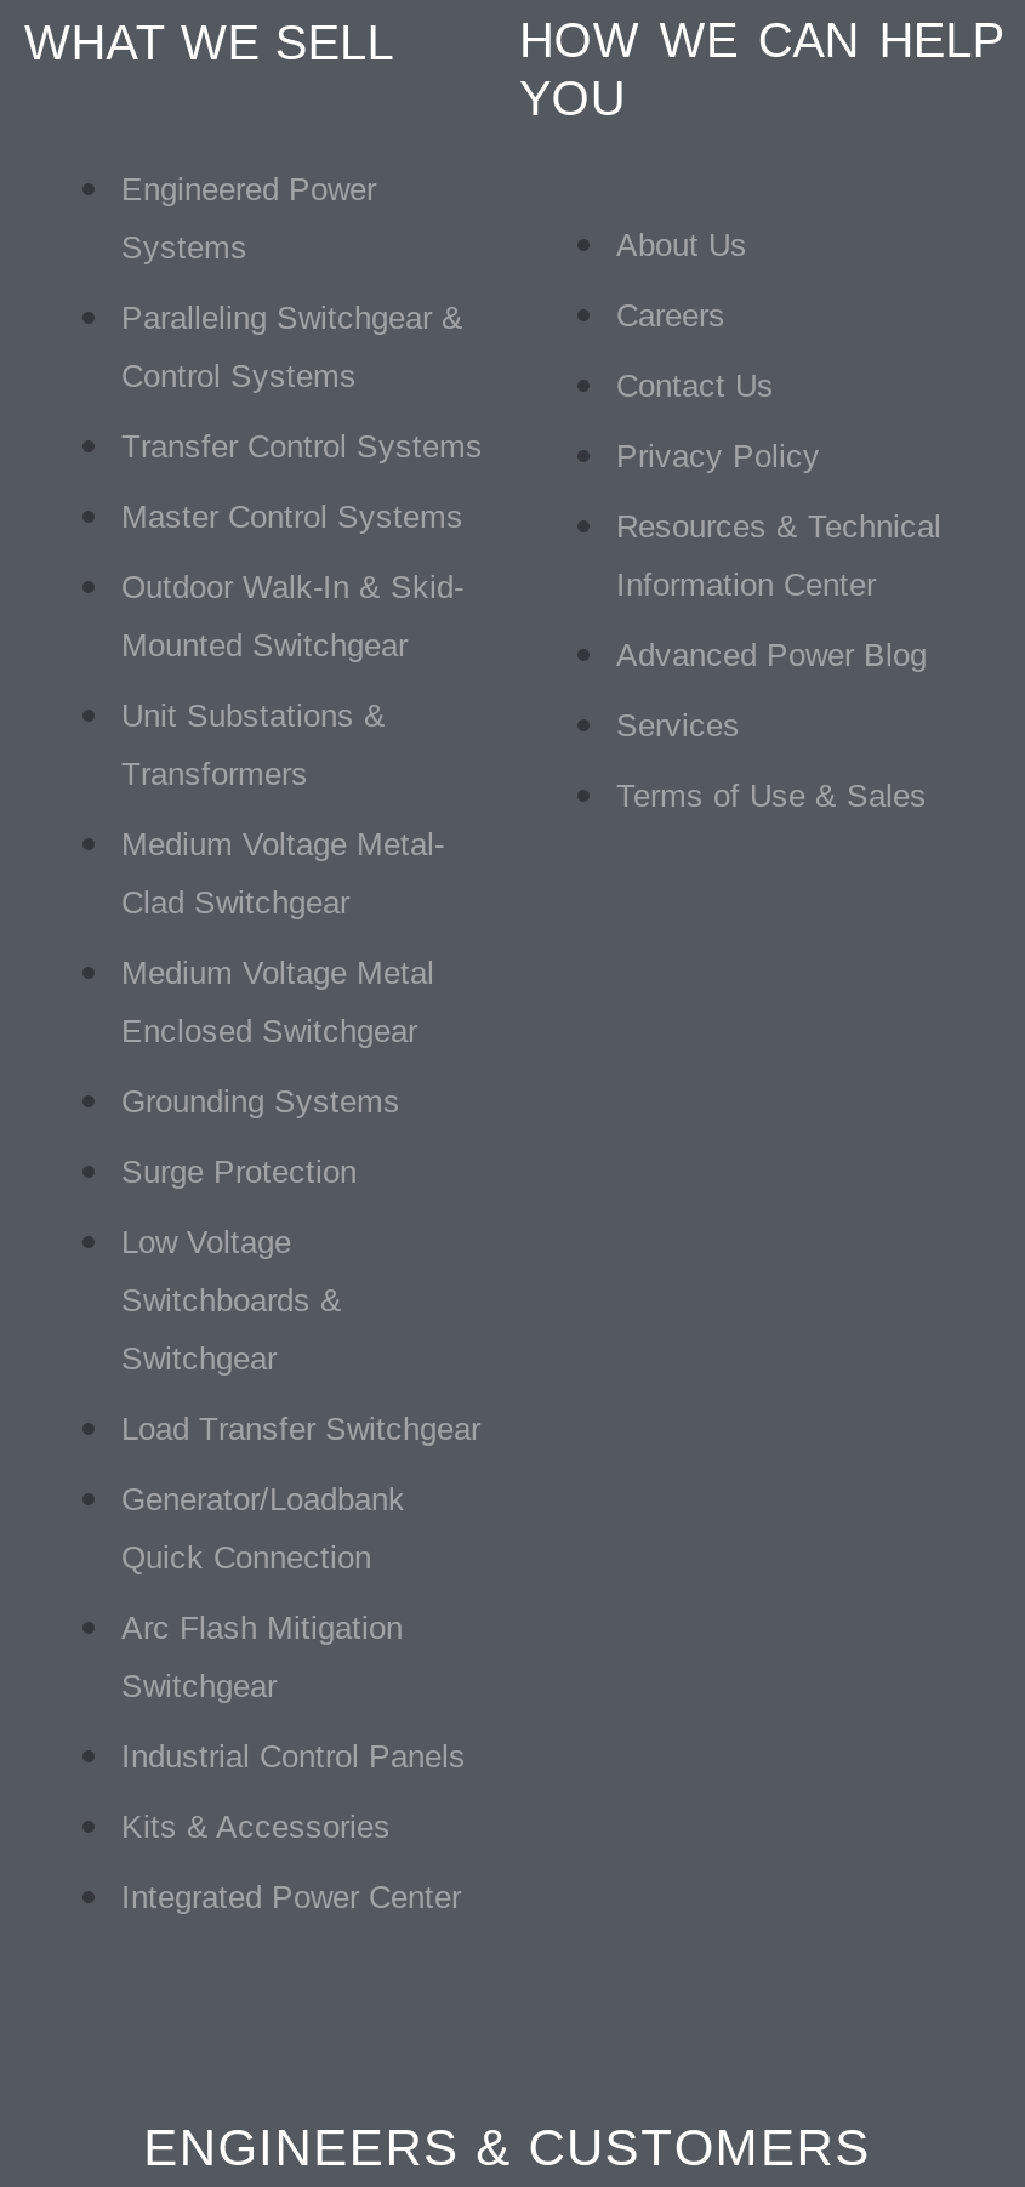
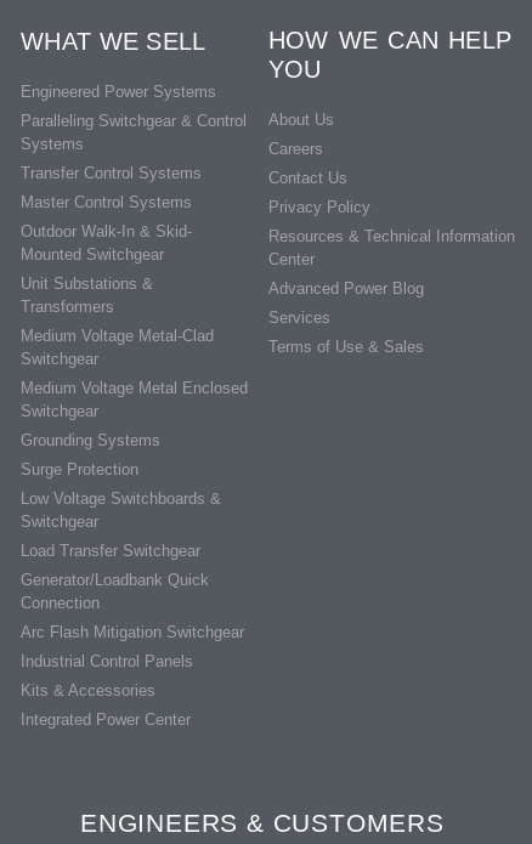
- Engineered Power
+ Engineered Power Systems
+ Paralleling Switchgear & Control

- Paralleling Switchgear &
- Control Systems
